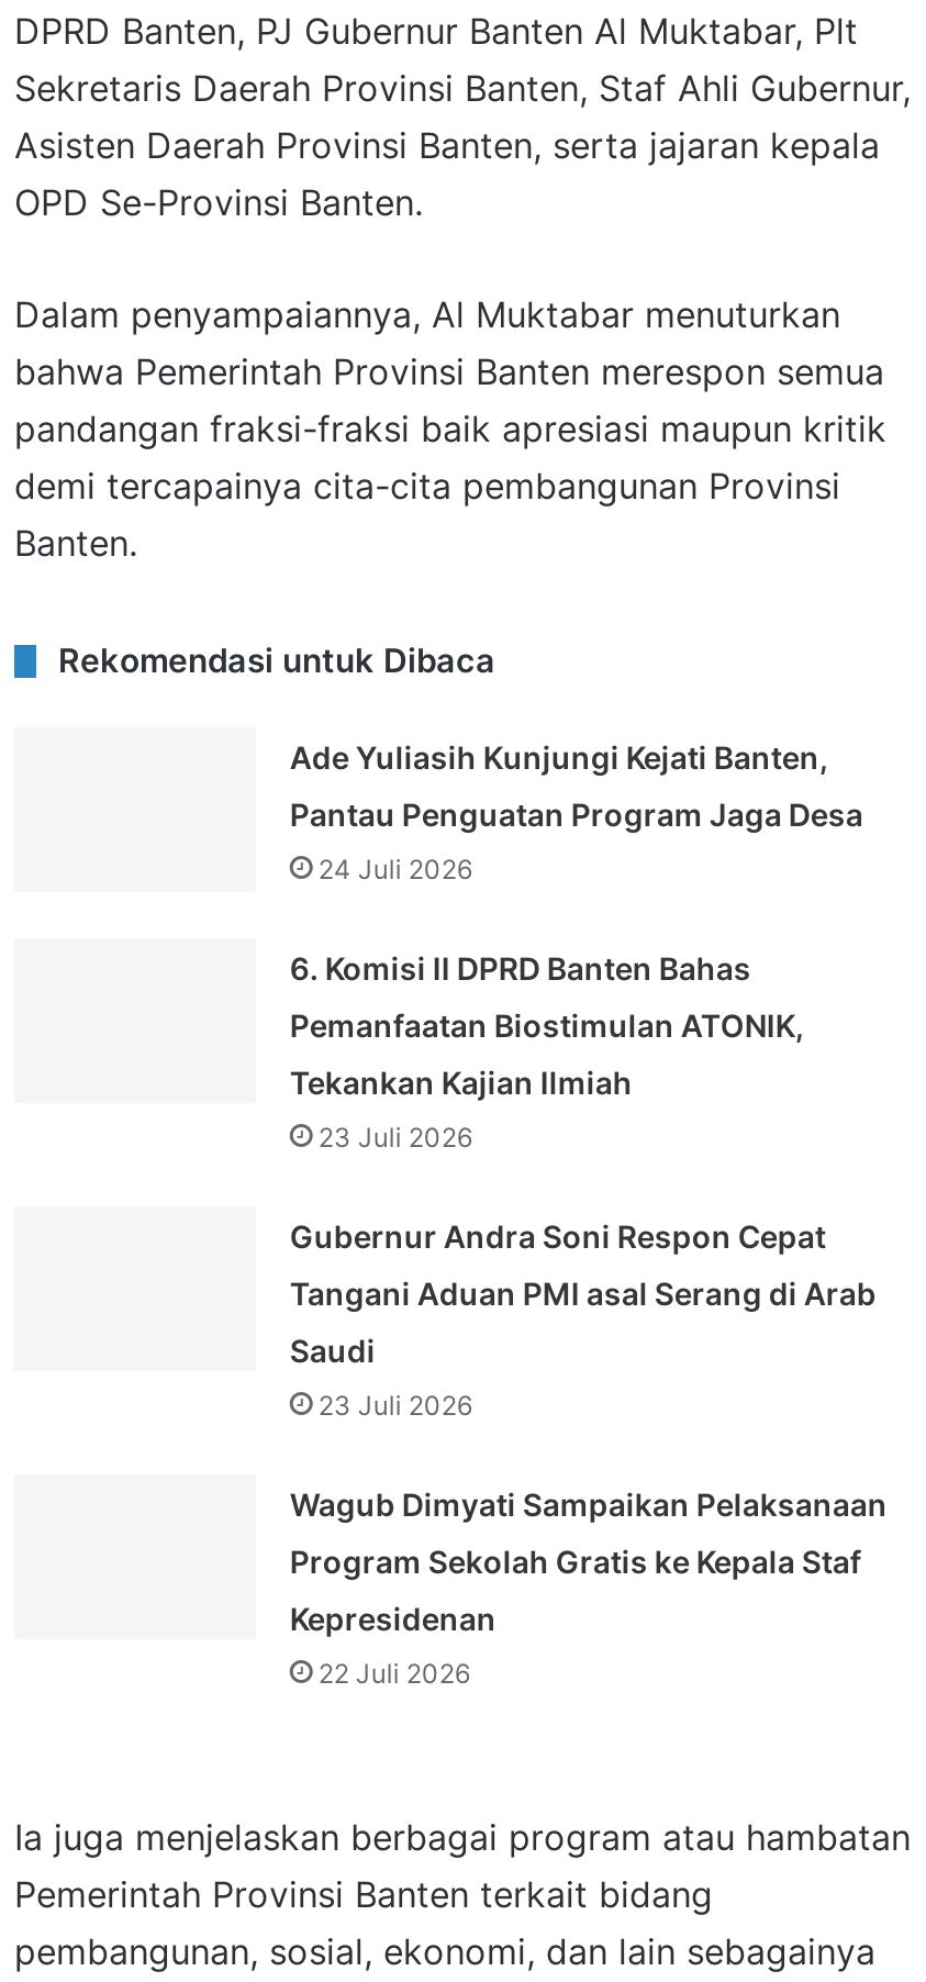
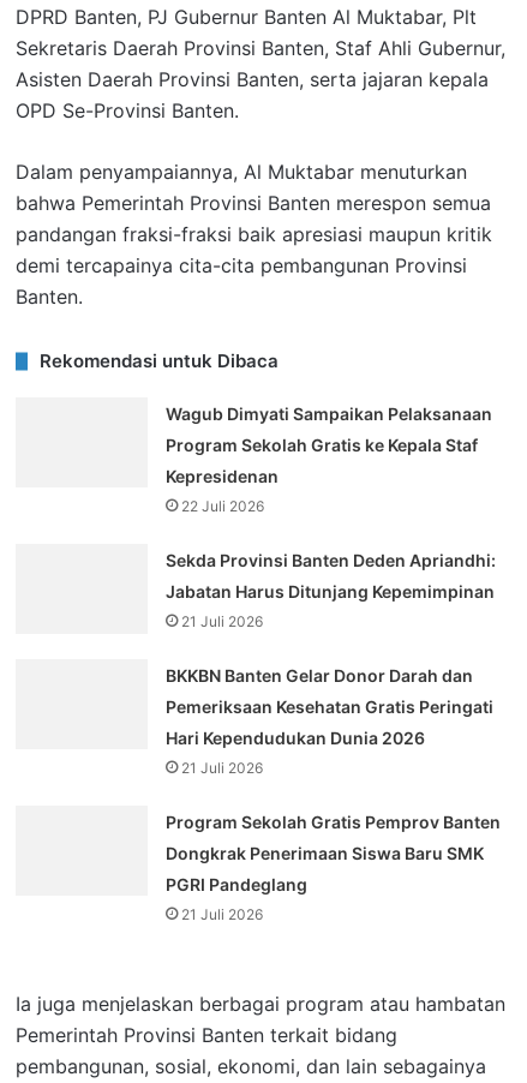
- Ade Yuliasih Kunjungi Kejati Banten,
- Pantau Penguatan Program Jaga Desa
- 24 Juli 2026
- 6. Komisi II DPRD Banten Bahas
- Pemanfaatan Biostimulan ATONIK,
- Tekankan Kajian Ilmiah
- 23 Juli 2026
- Gubernur Andra Soni Respon Cepat
- Tangani Aduan PMI asal Serang di Arab
- Saudi
- 23 Juli 2026

moved up: Wagub Dimyati Sampaikan Pelaksanaan | Program Sekolah Gratis ke Kepala Staf | Kepresidenan | 22 Juli 2026

+ Sekda Provinsi Banten Deden Apriandhi:
+ Jabatan Harus Ditunjang Kepemimpinan
+ 21 Juli 2026
+ BKKBN Banten Gelar Donor Darah dan
+ Pemeriksaan Kesehatan Gratis Peringati
+ Hari Kependudukan Dunia 2026
+ 21 Juli 2026
+ Program Sekolah Gratis Pemprov Banten
+ Dongkrak Penerimaan Siswa Baru SMK
+ PGRI Pandeglang
+ 21 Juli 2026
